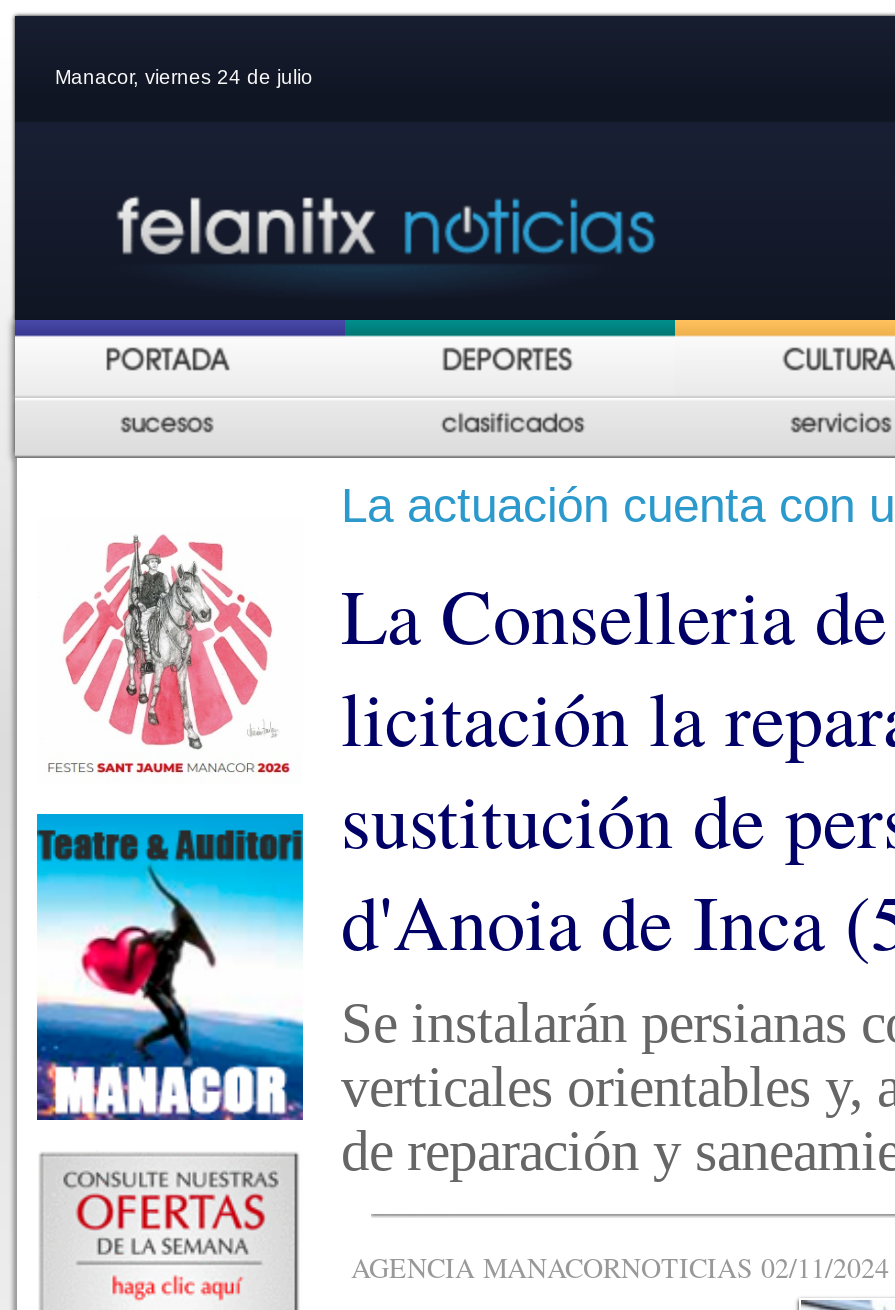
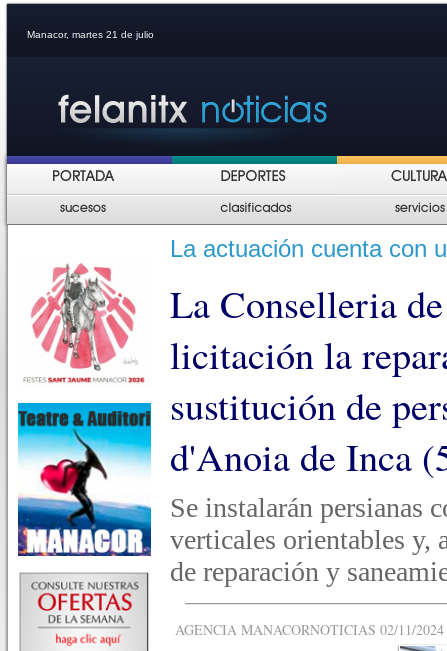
- Manacor, viernes 24 de julio
+ Manacor, martes 21 de julio
